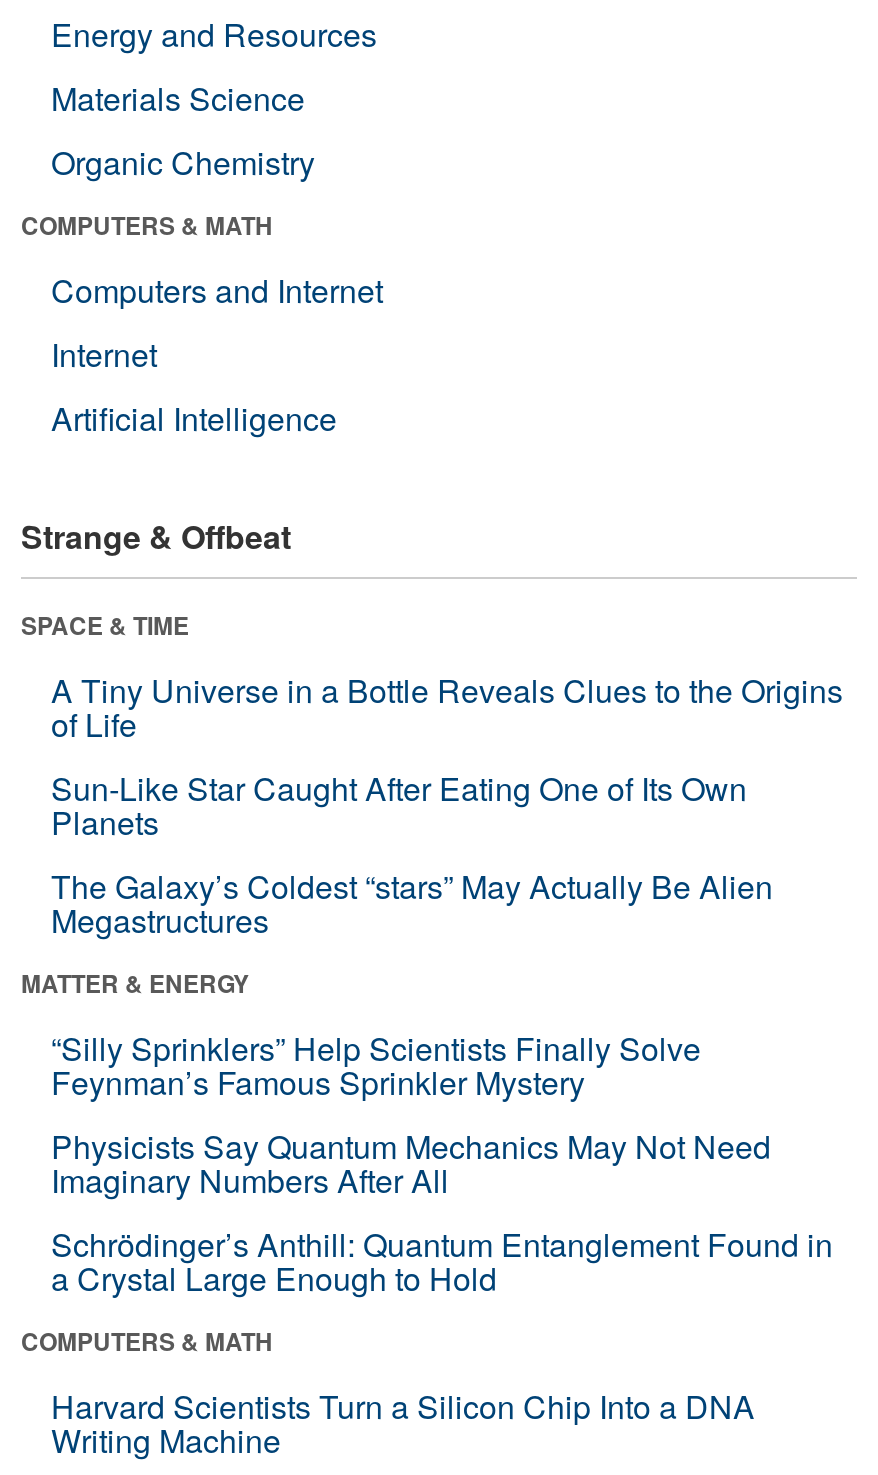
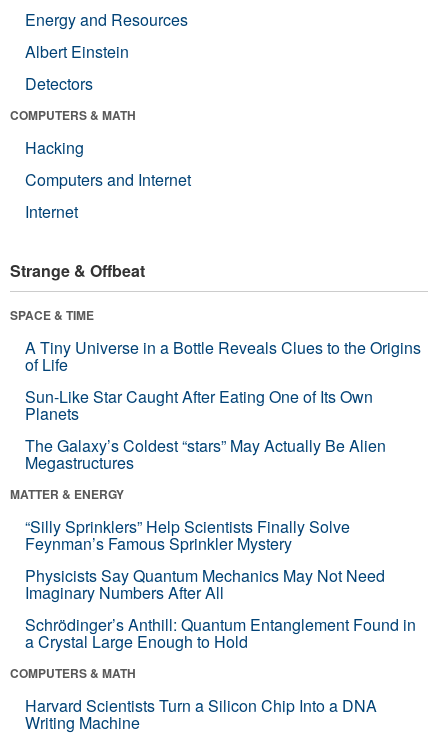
- Materials Science
- Organic Chemistry
+ Albert Einstein
+ Detectors

+ Hacking

moved down: Computers and Internet | Internet

- Artificial Intelligence
